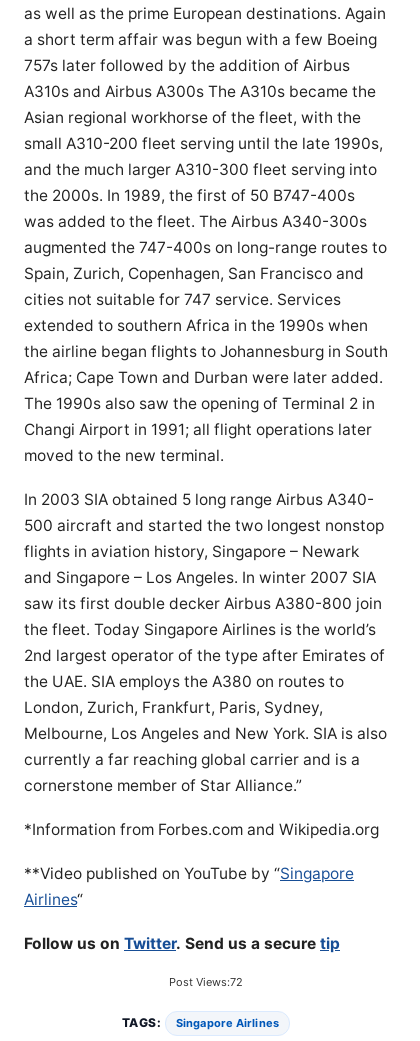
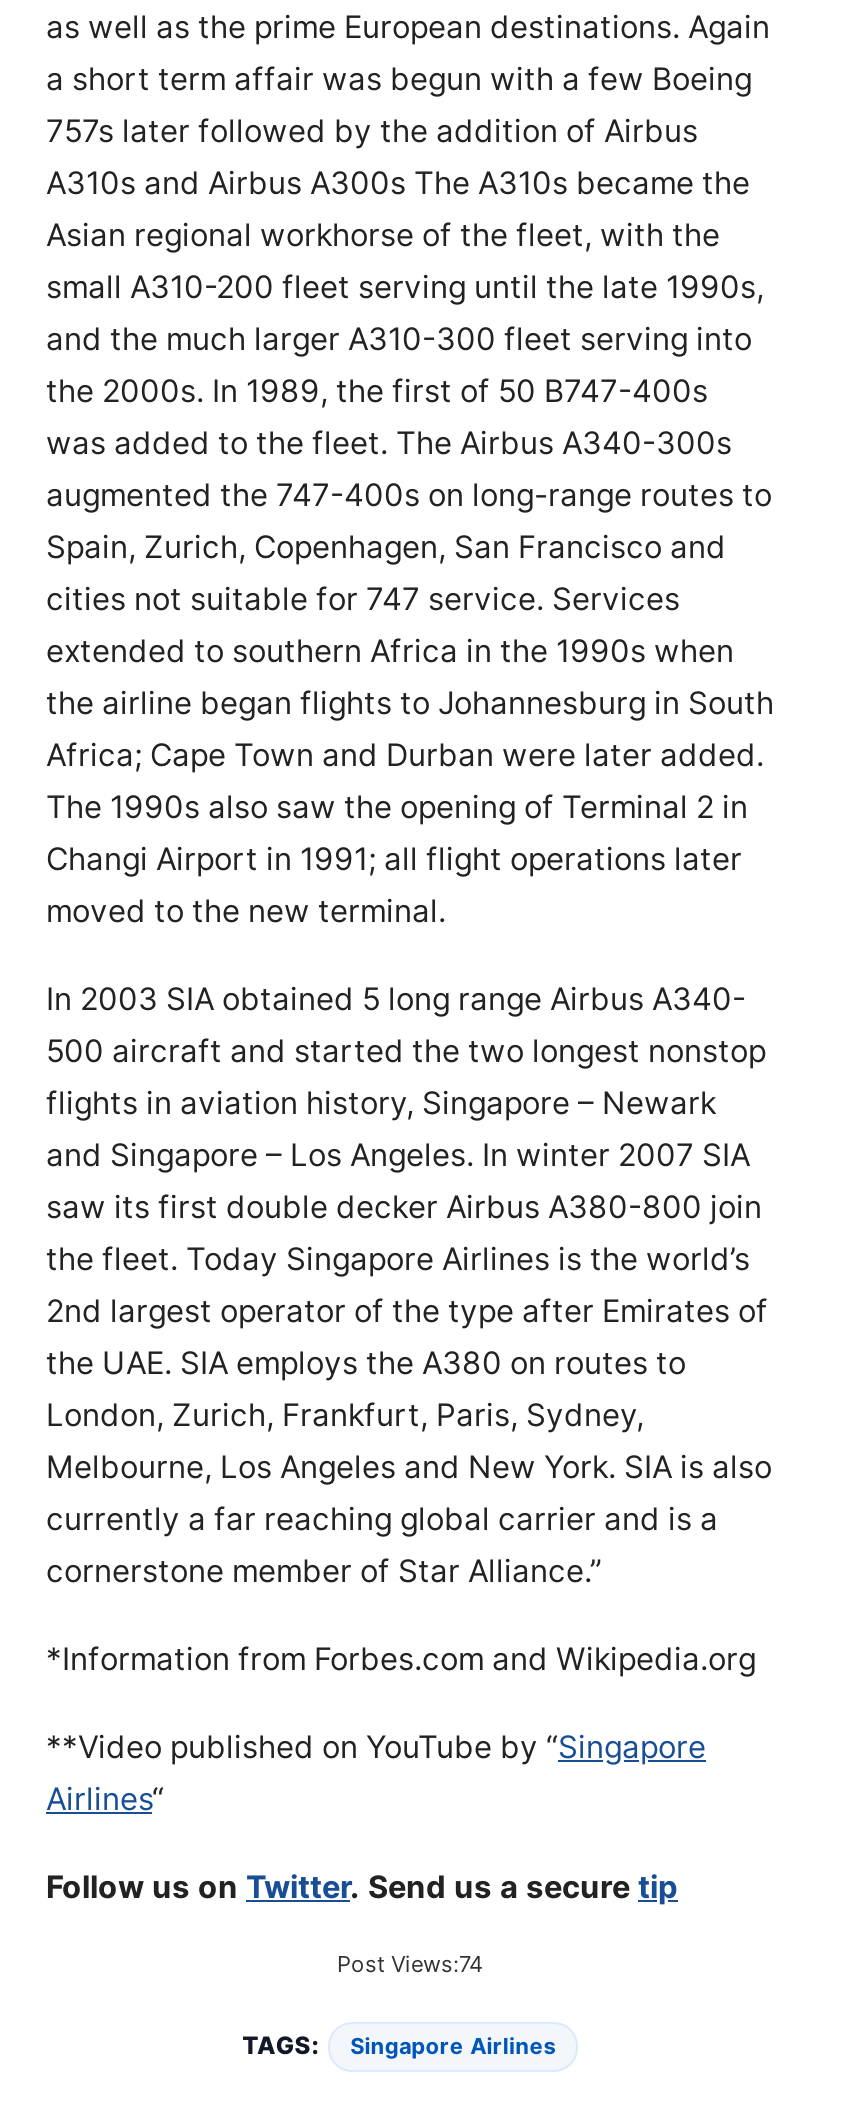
- Post Views:72
+ Post Views:74
